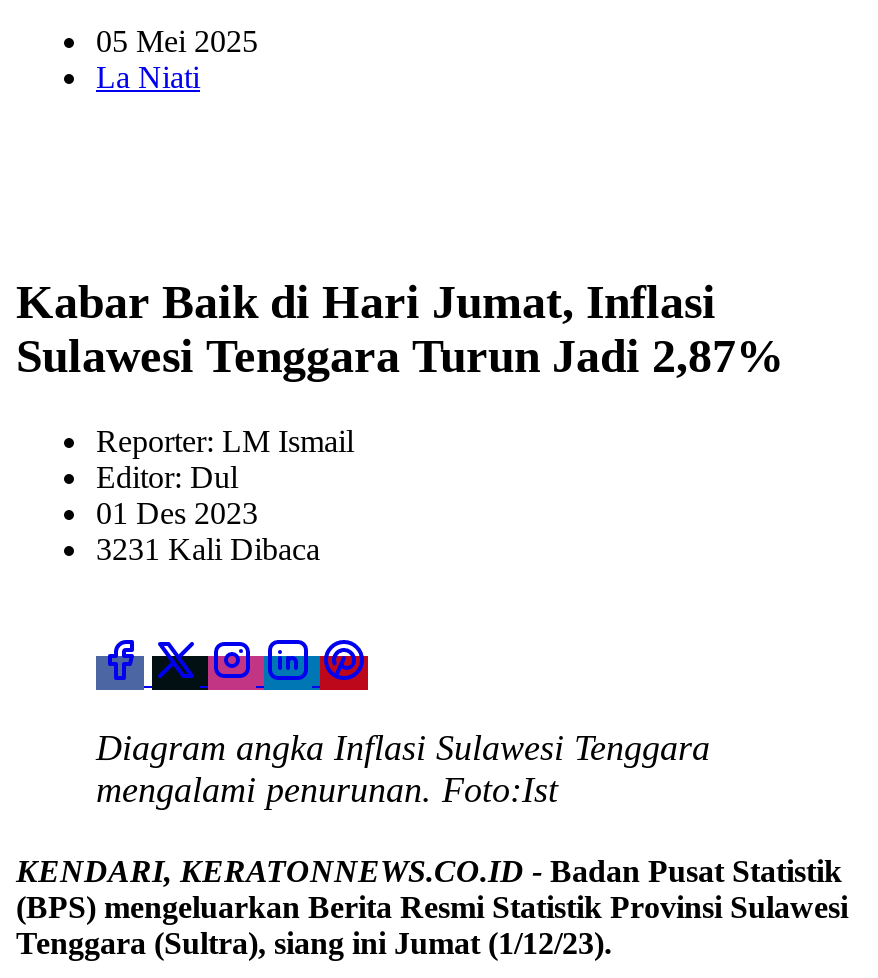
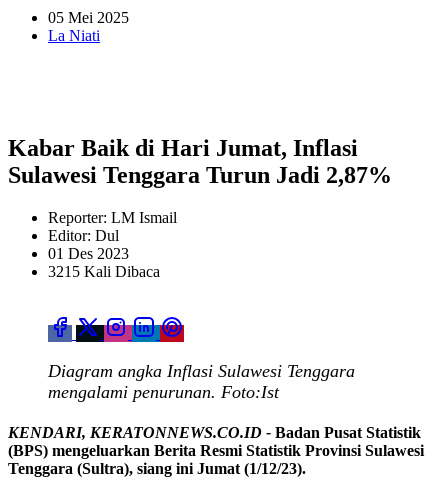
- 3231 Kali Dibaca
+ 3215 Kali Dibaca
